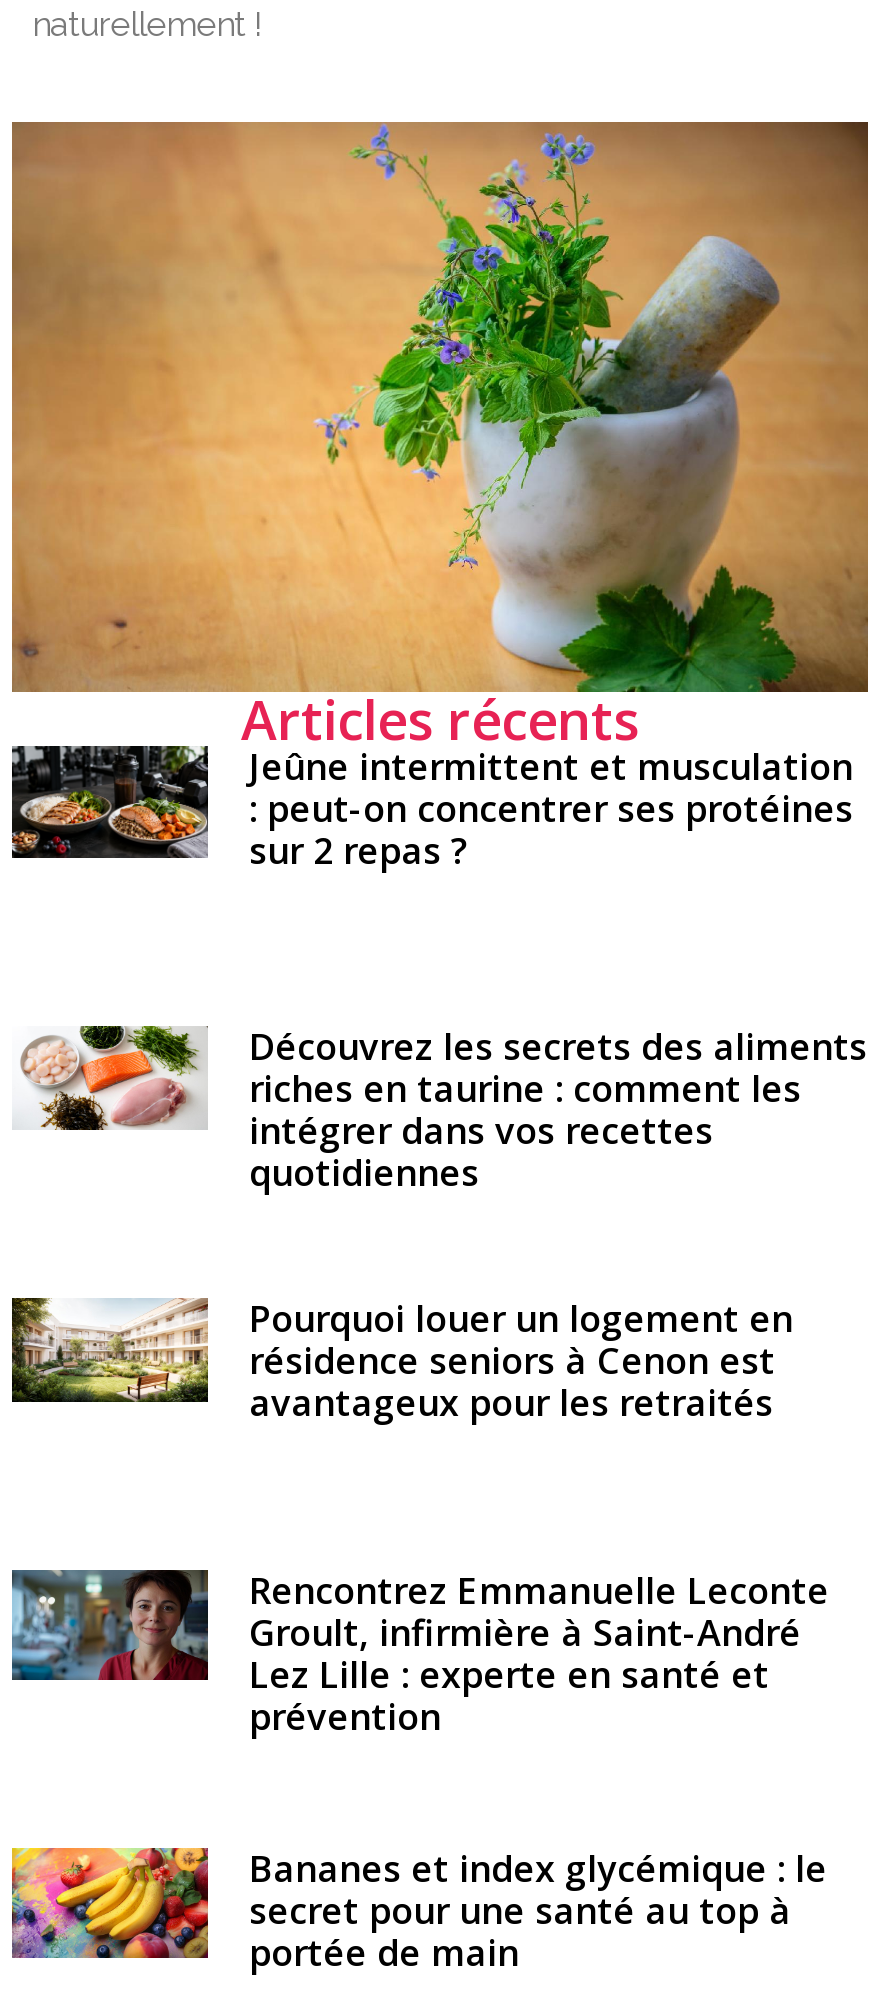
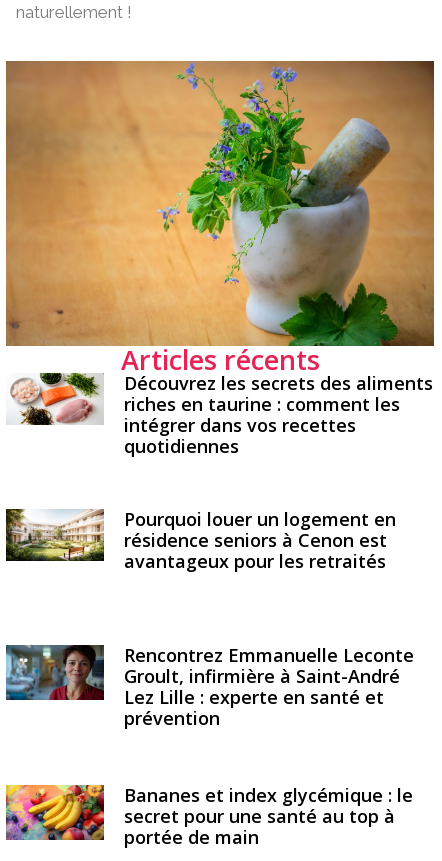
- [image]
- Jeûne intermittent et musculation
- : peut-on concentrer ses protéines
- sur 2 repas ?
